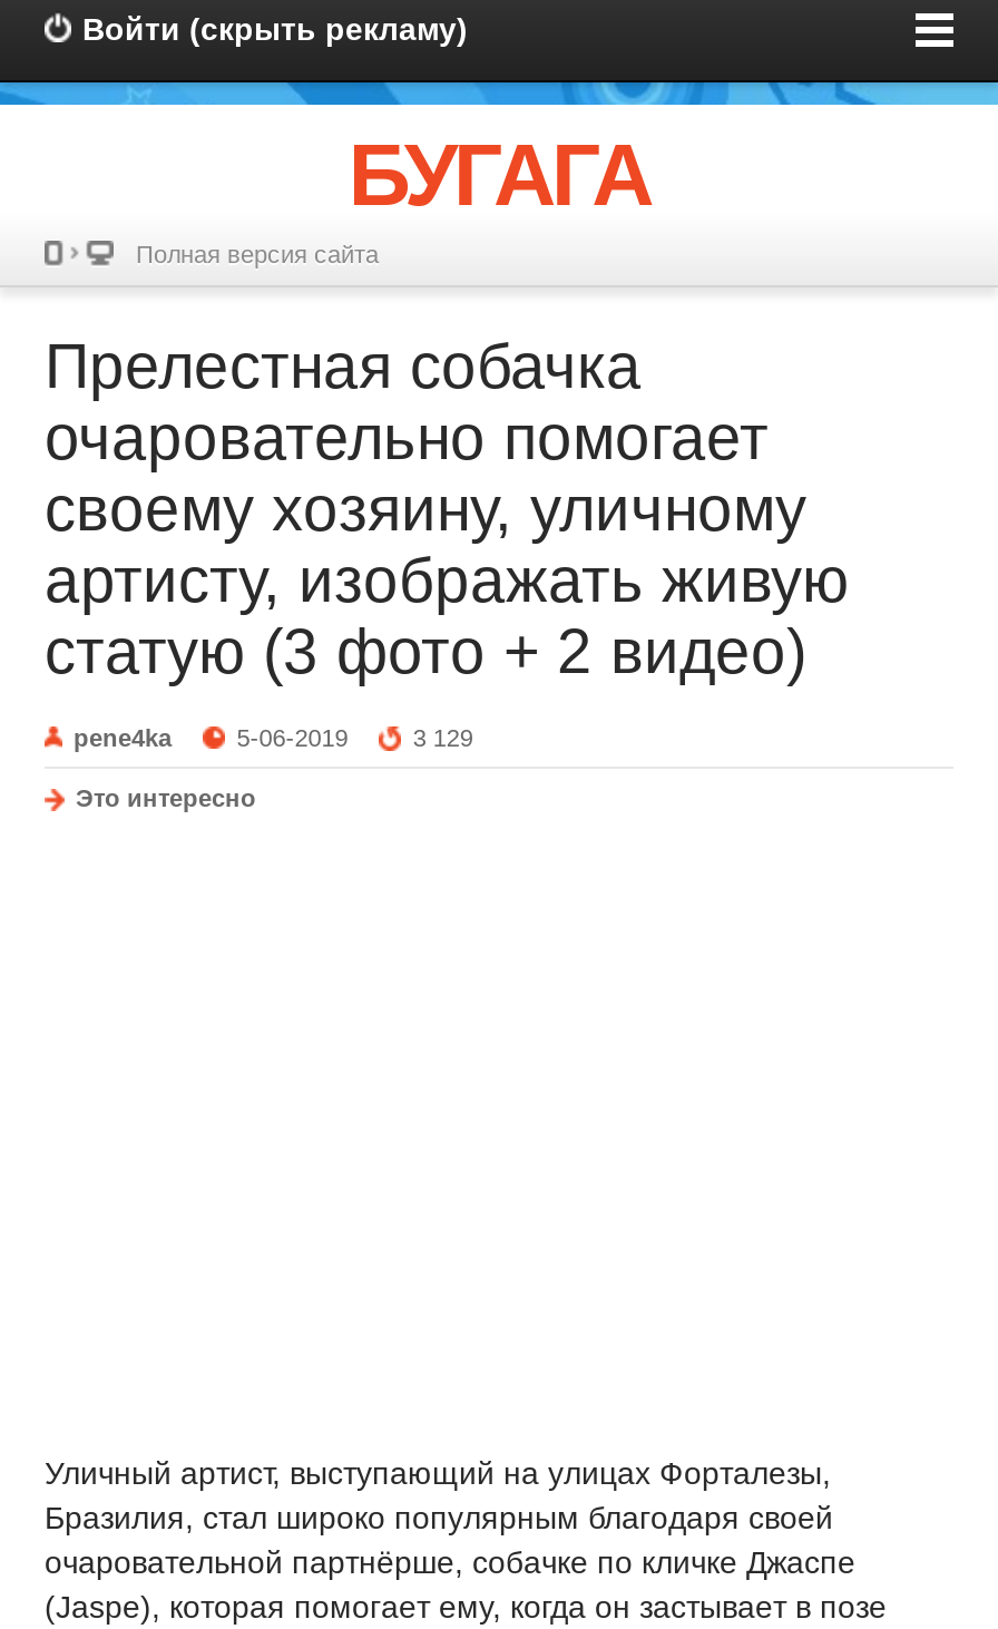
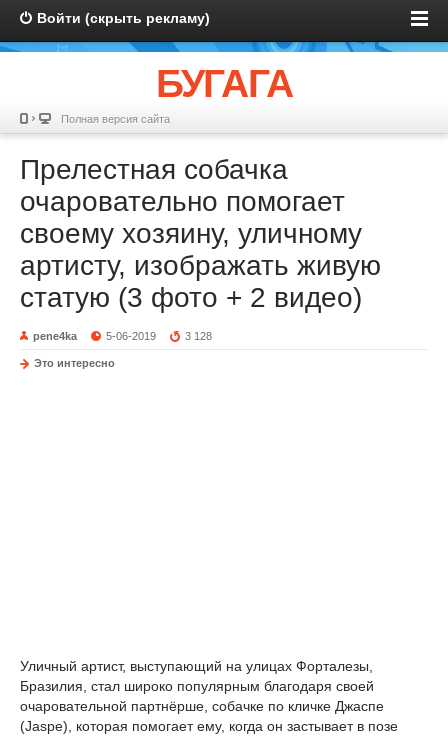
- 3 129
+ 3 128
